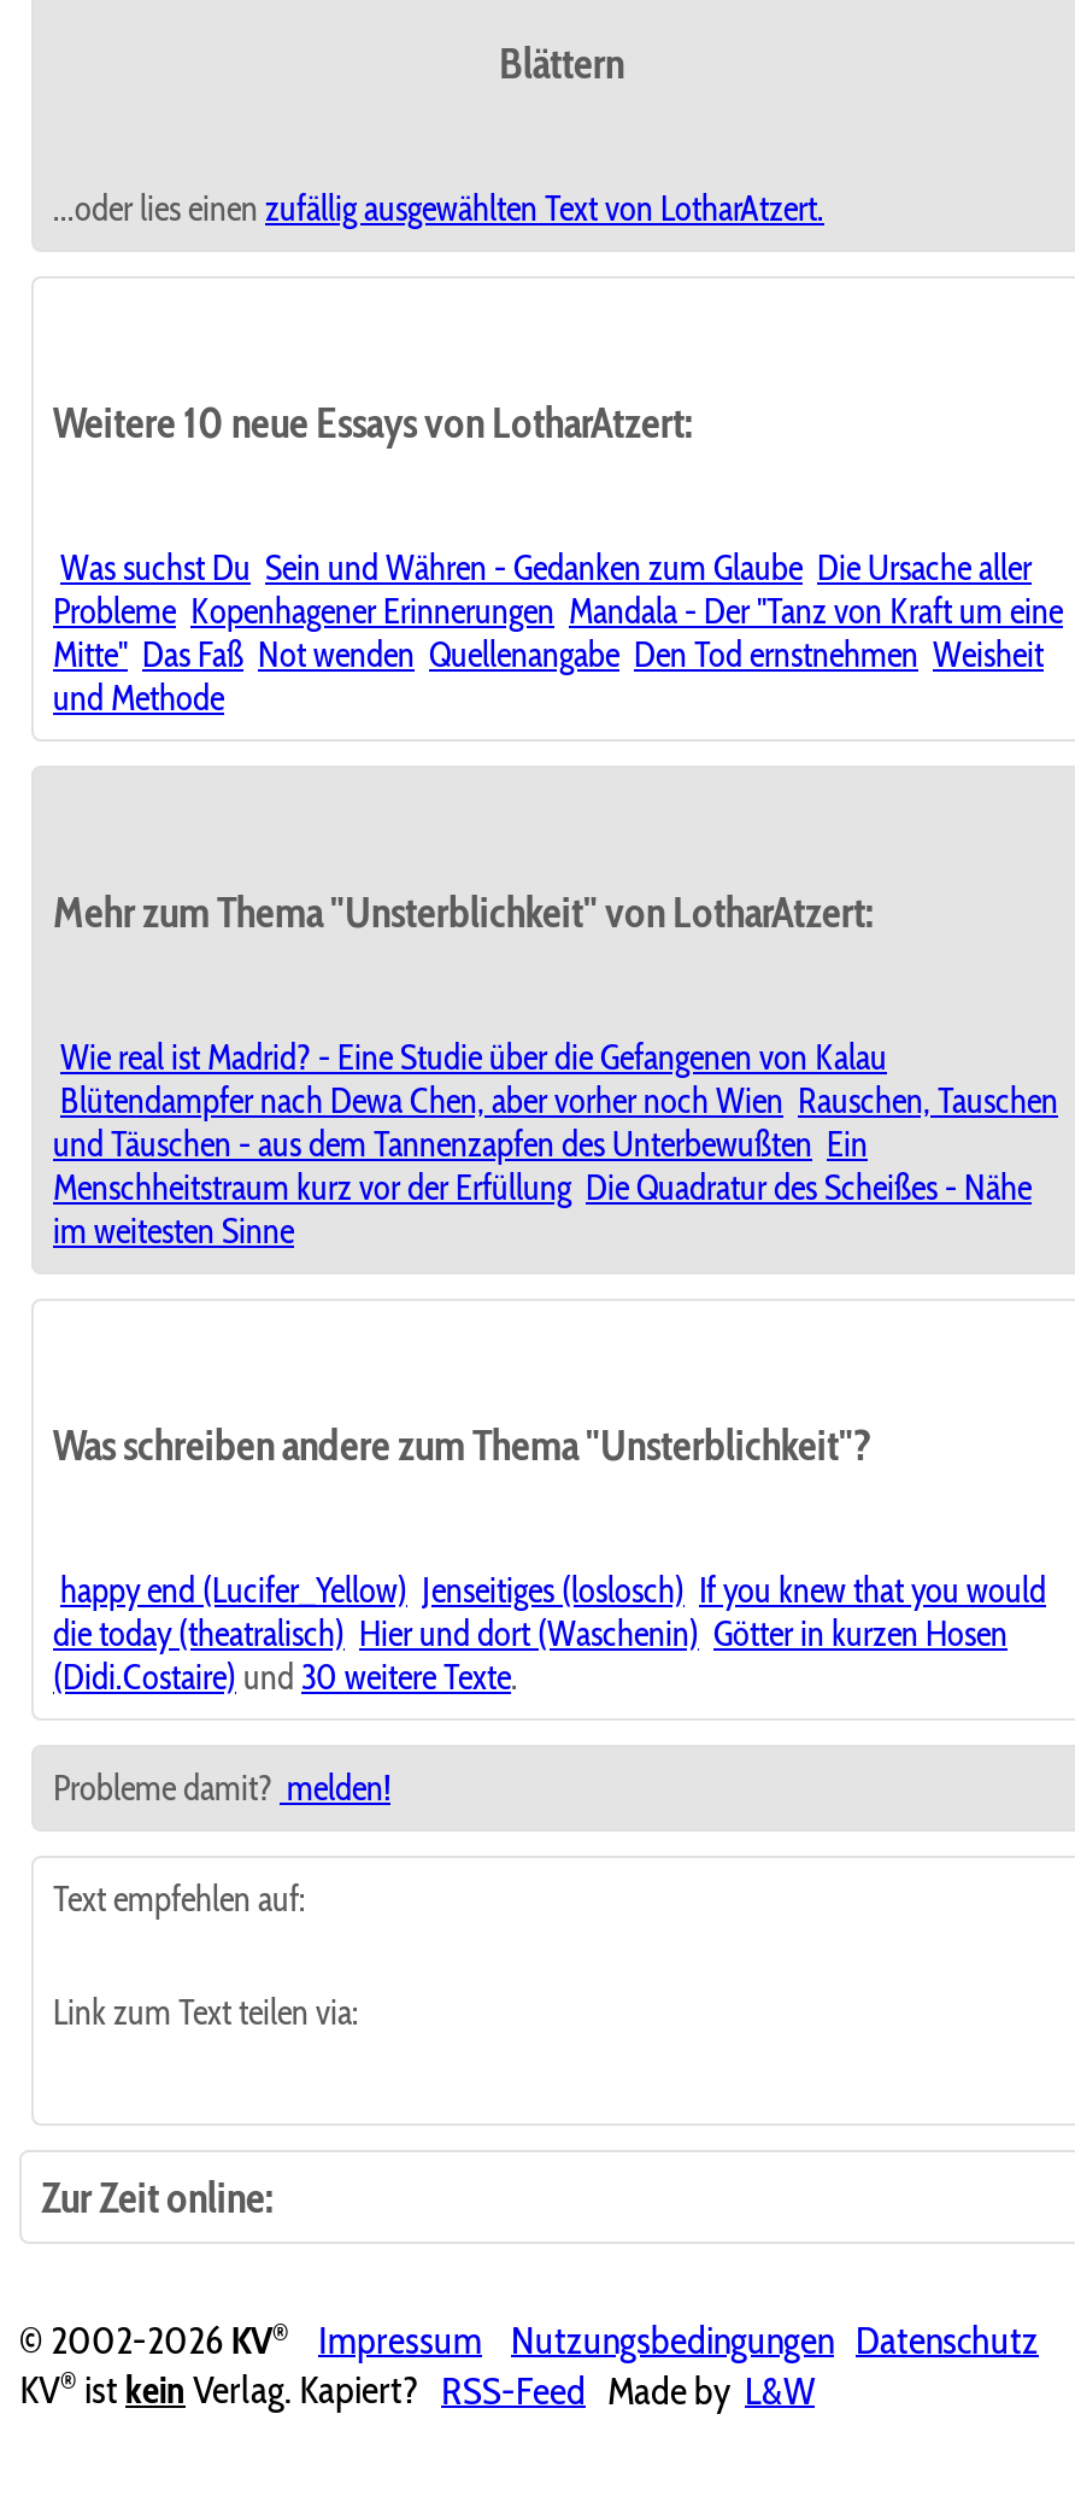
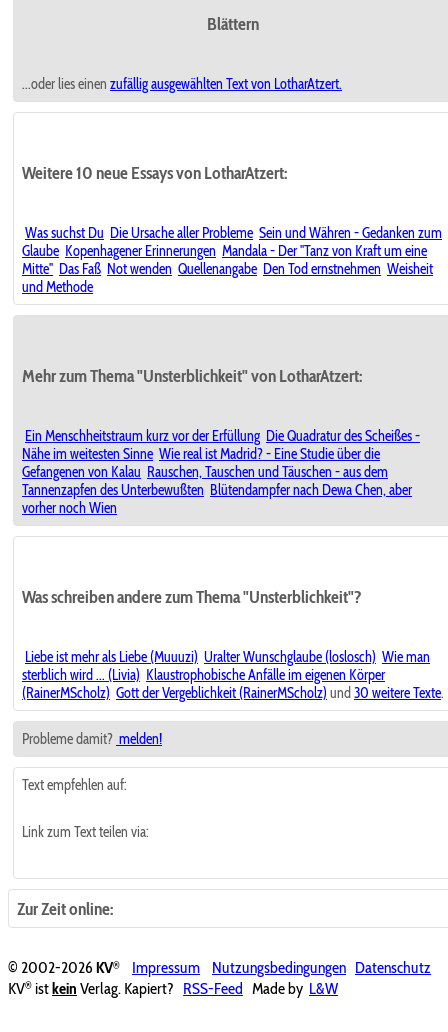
- Was suchst Du Sein und Währen - Gedanken zum Glaube Die Ursache aller
+ Was suchst Du Die Ursache aller Probleme Sein und Währen - Gedanken zum

- Probleme Kopenhagener Erinnerungen Mandala - Der "Tanz von Kraft um eine
+ Glaube Kopenhagener Erinnerungen Mandala - Der "Tanz von Kraft um eine

- Wie real ist Madrid? - Eine Studie über die Gefangenen von Kalau
- Blütendampfer nach Dewa Chen, aber vorher noch Wien Rauschen, Tauschen
- und Täuschen - aus dem Tannenzapfen des Unterbewußten Ein
- Menschheitstraum kurz vor der Erfüllung Die Quadratur des Scheißes - Nähe
- im weitesten Sinne
+ Ein Menschheitstraum kurz vor der Erfüllung Die Quadratur des Scheißes -
+ Nähe im weitesten Sinne Wie real ist Madrid? - Eine Studie über die
+ Gefangenen von Kalau Rauschen, Tauschen und Täuschen - aus dem
+ Tannenzapfen des Unterbewußten Blütendampfer nach Dewa Chen, aber
+ vorher noch Wien

- happy end (Lucifer_Yellow) Jenseitiges (loslosch) If you knew that you would
- die today (theatralisch) Hier und dort (Waschenin) Götter in kurzen Hosen
- (Didi.Costaire) und 30 weitere Texte.
+ Liebe ist mehr als Liebe (Muuuzi) Uralter Wunschglaube (loslosch) Wie man
+ sterblich wird ... (Livia) Klaustrophobische Anfälle im eigenen Körper
+ (RainerMScholz) Gott der Vergeblichkeit (RainerMScholz) und 30 weitere Texte.
